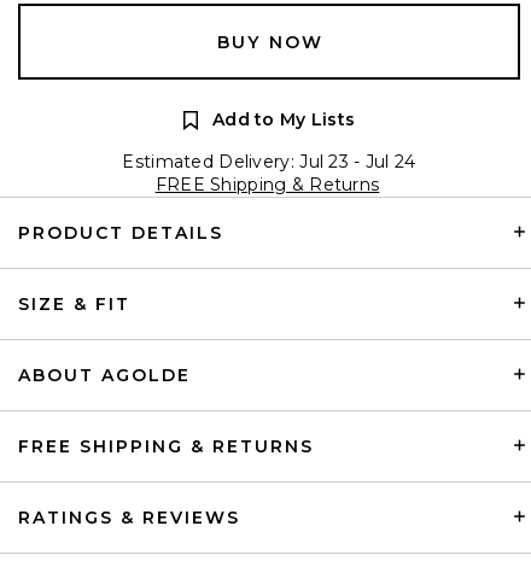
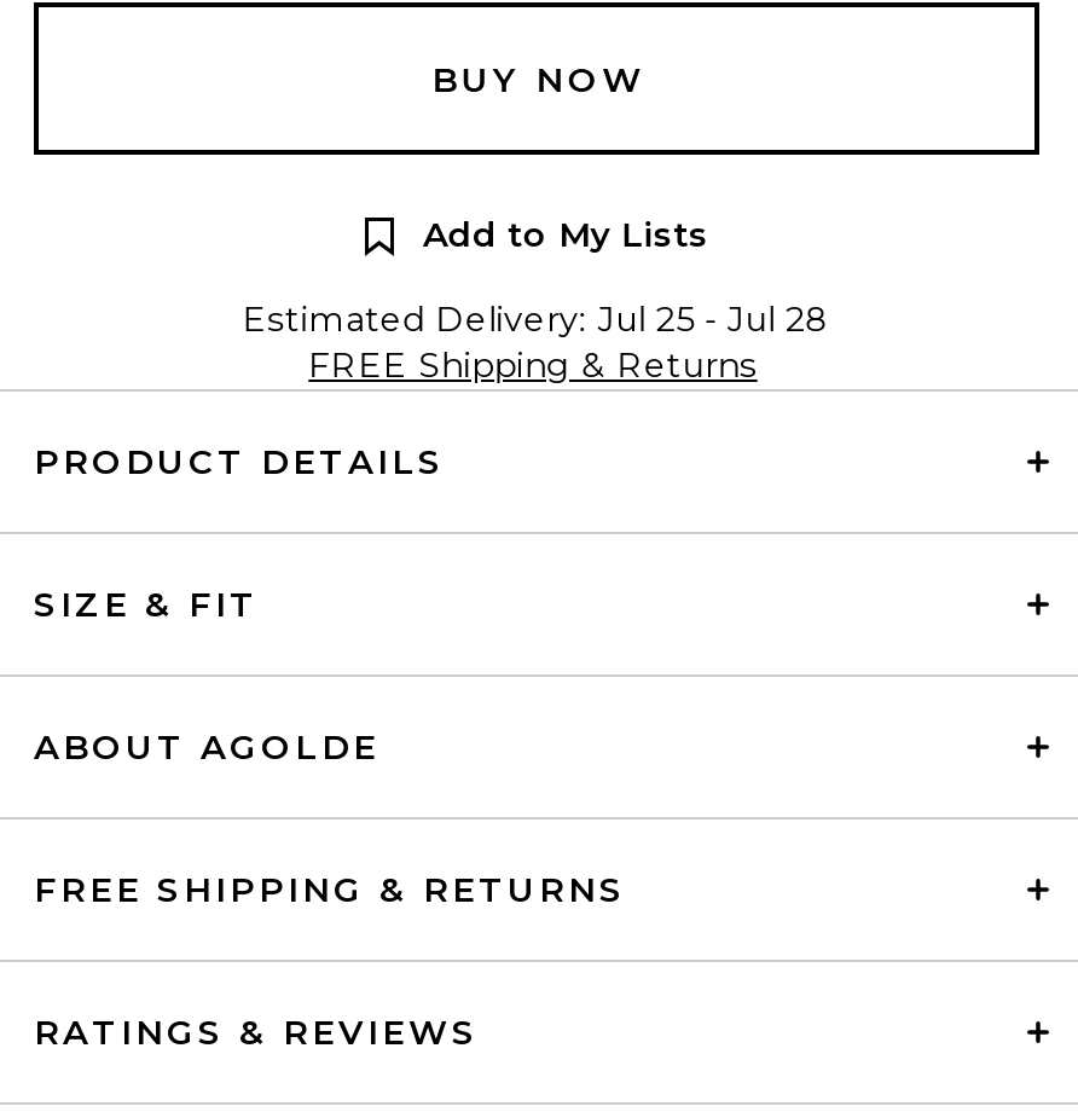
- Estimated Delivery: Jul 23 - Jul 24
+ Estimated Delivery: Jul 25 - Jul 28
